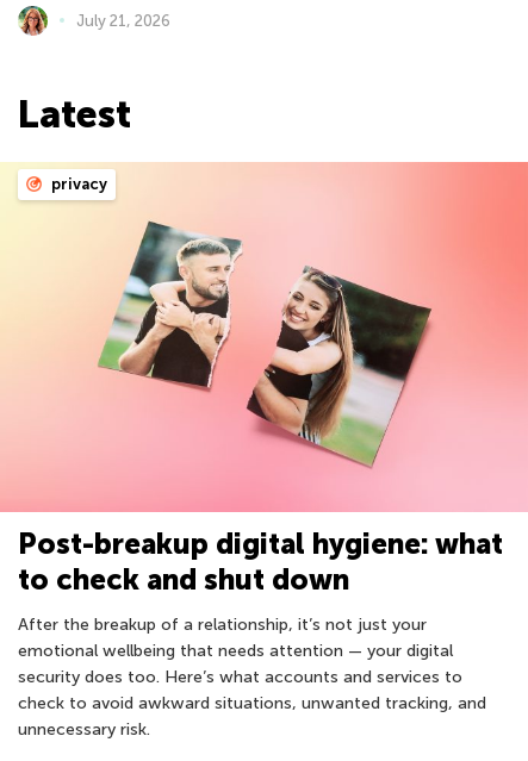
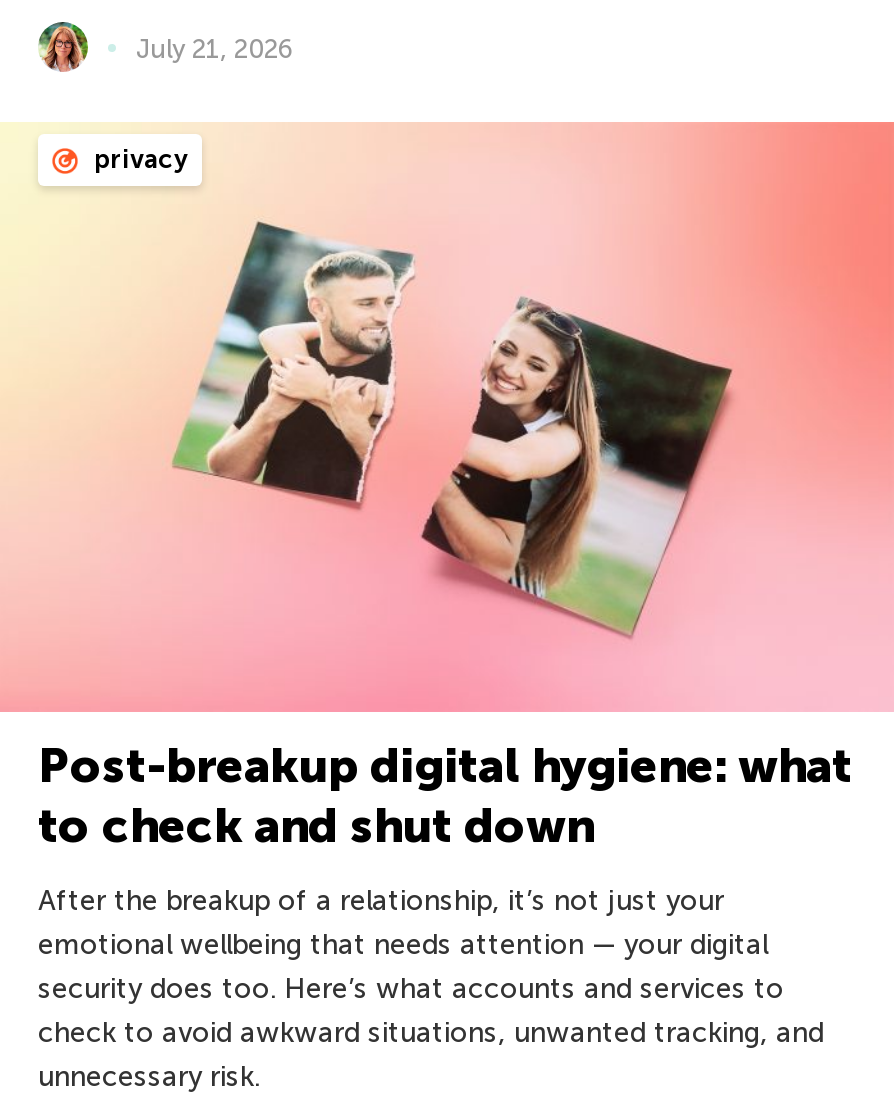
- Latest
